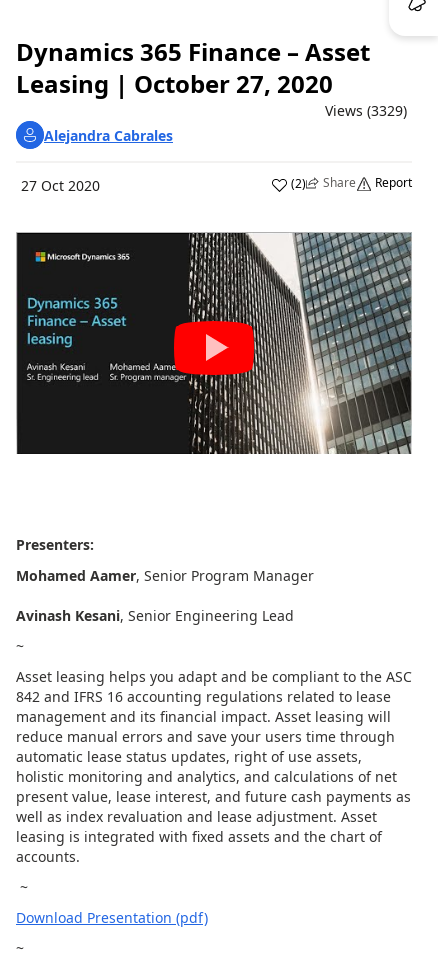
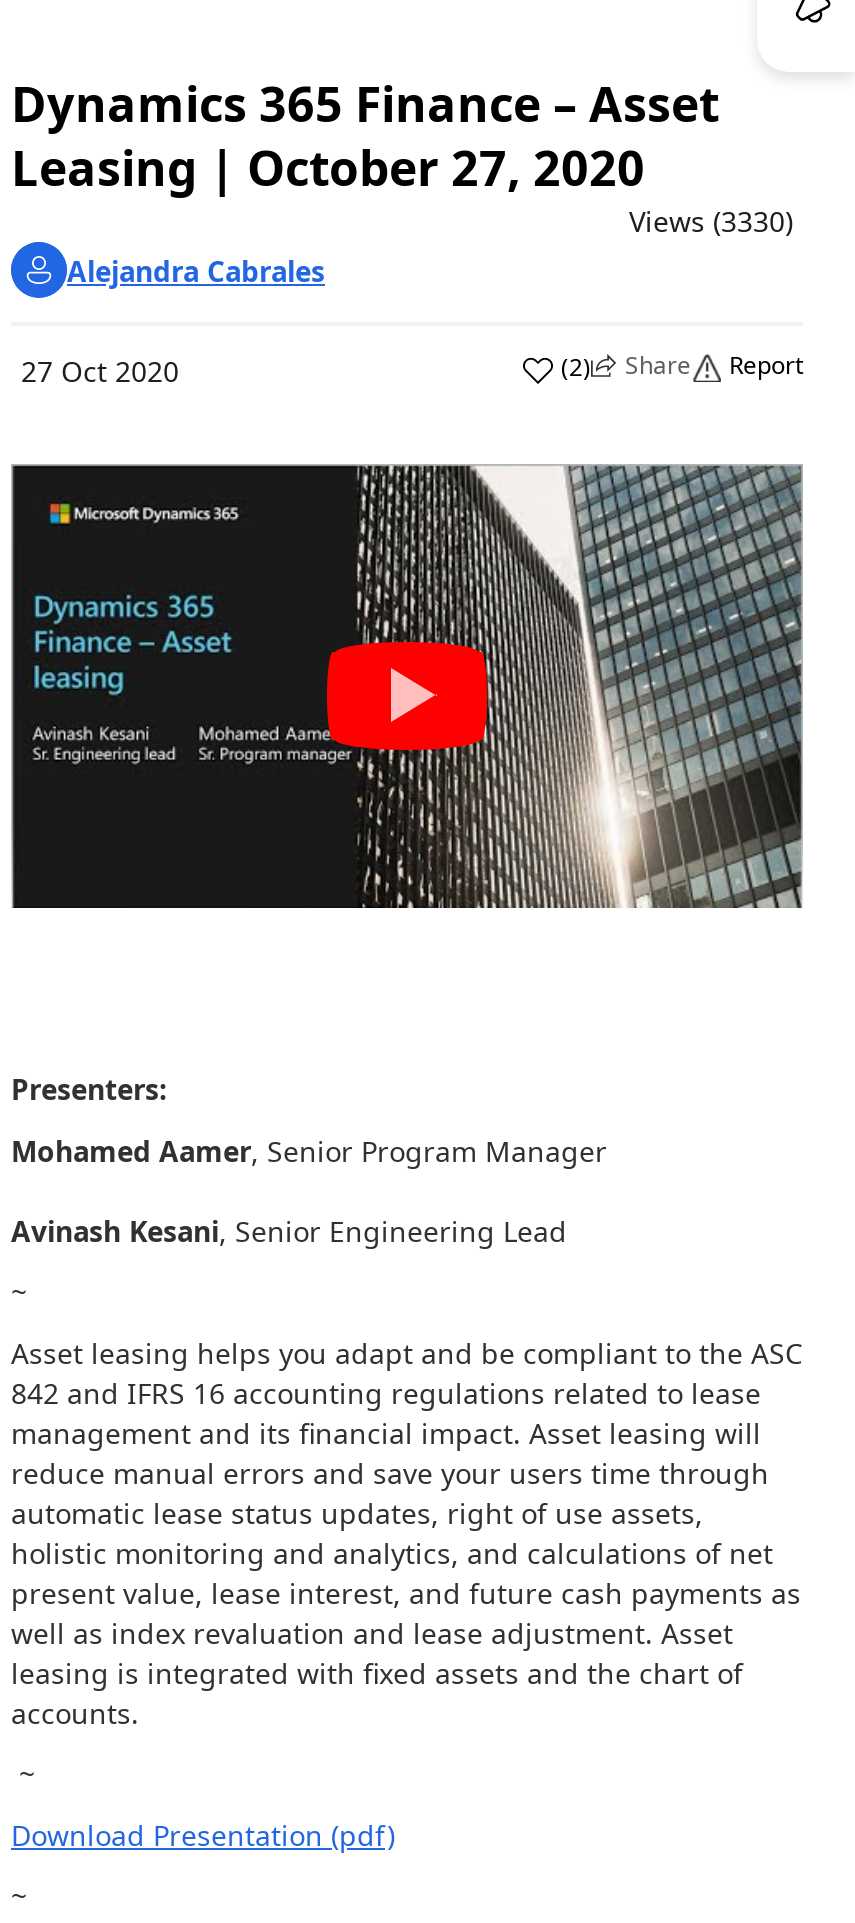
- Views (3329)
+ Views (3330)
